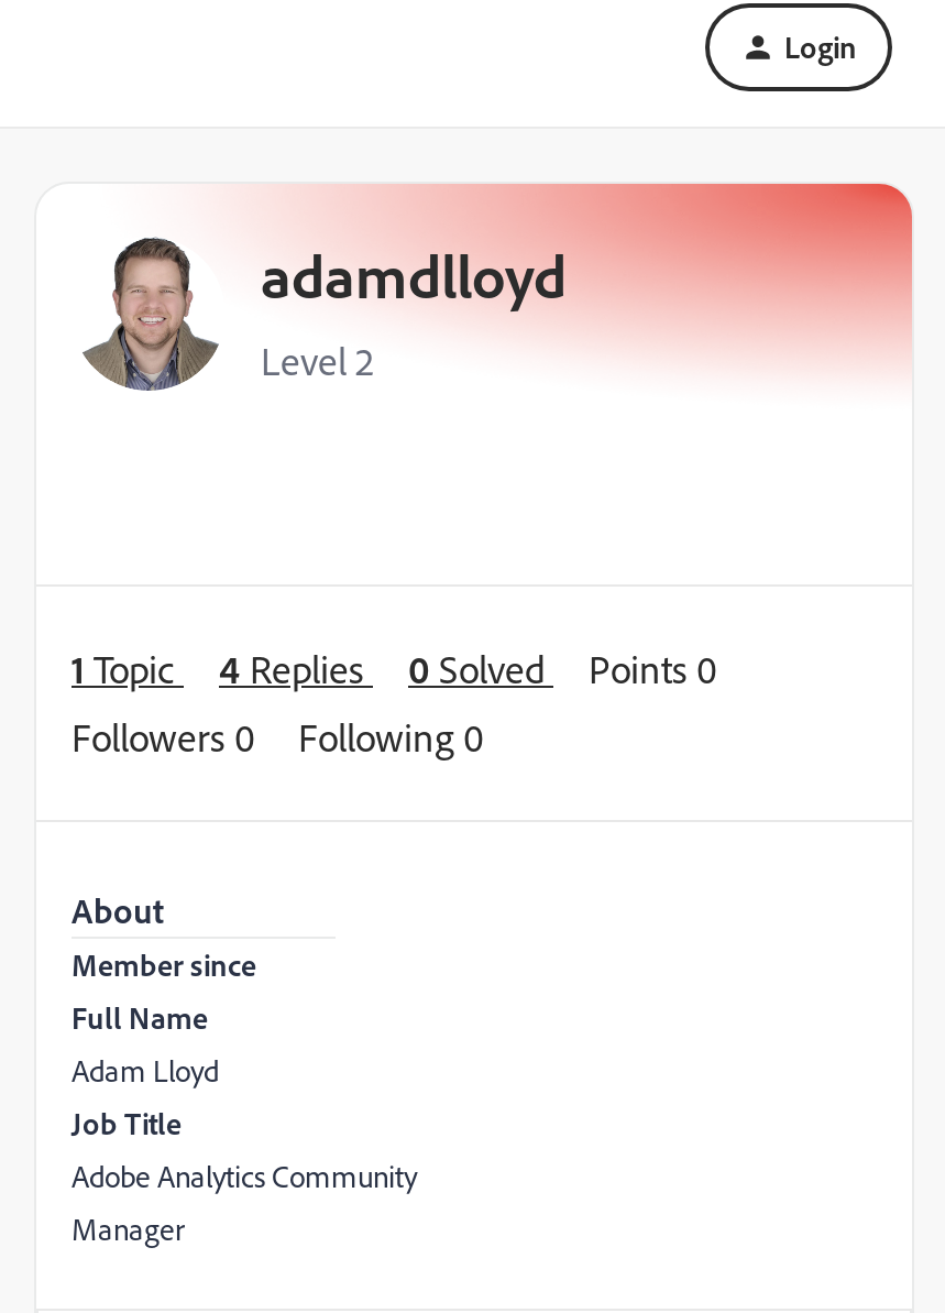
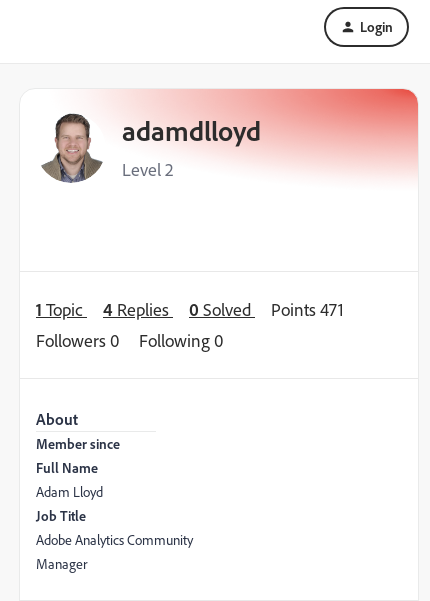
- 1 Topic 4 Replies 0 Solved Points 0
+ 1 Topic 4 Replies 0 Solved Points 471
